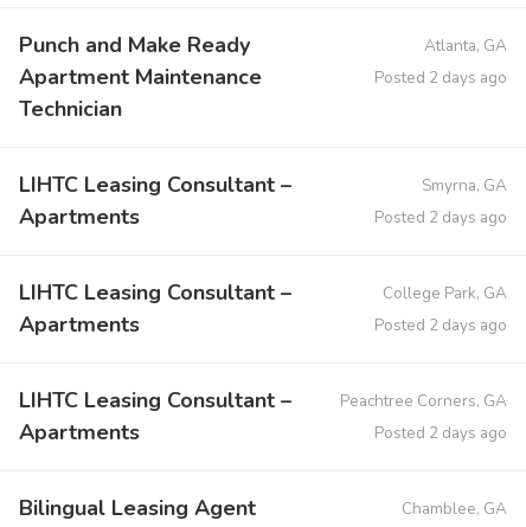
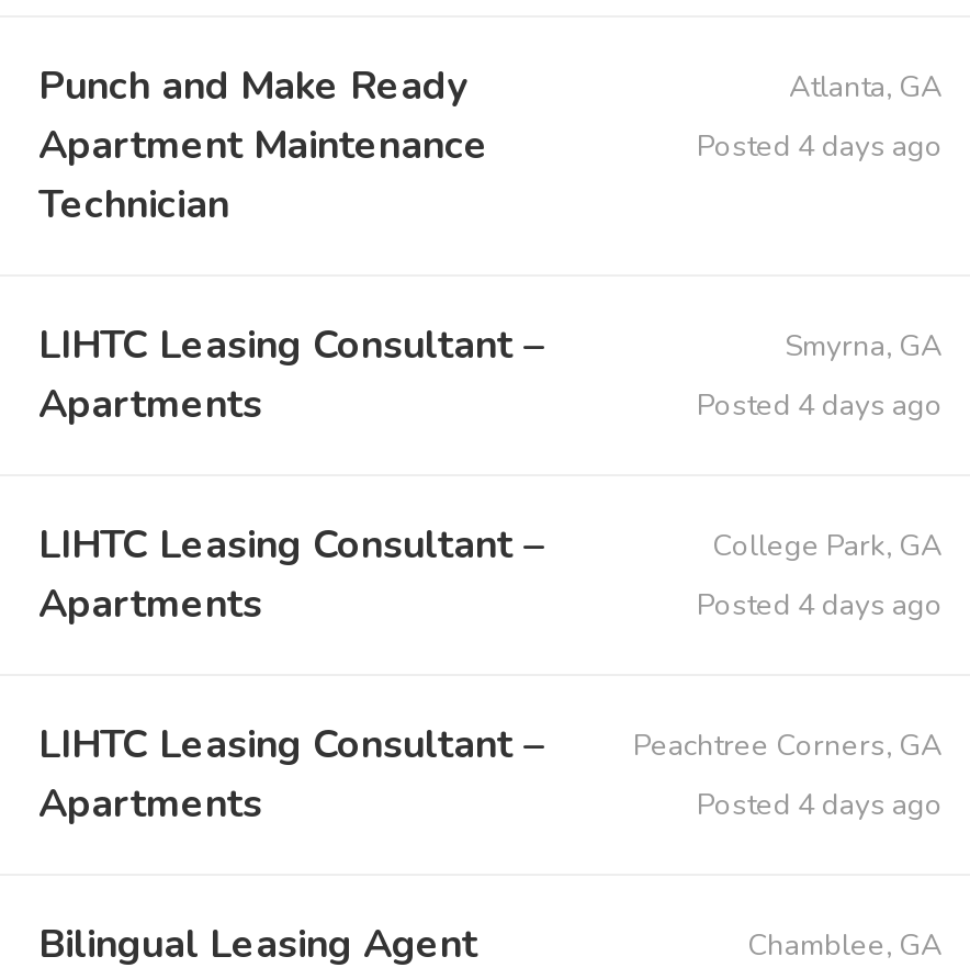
- Posted 2 days ago
+ Posted 4 days ago

- Posted 2 days ago
+ Posted 4 days ago

- Posted 2 days ago
+ Posted 4 days ago

- Posted 2 days ago
+ Posted 4 days ago
